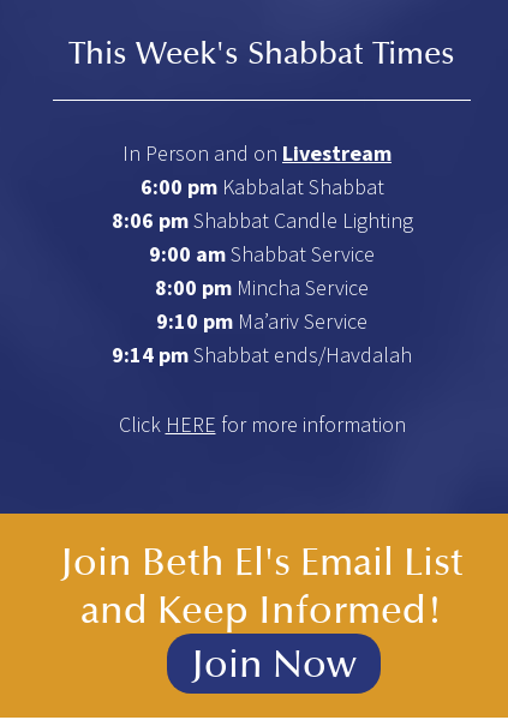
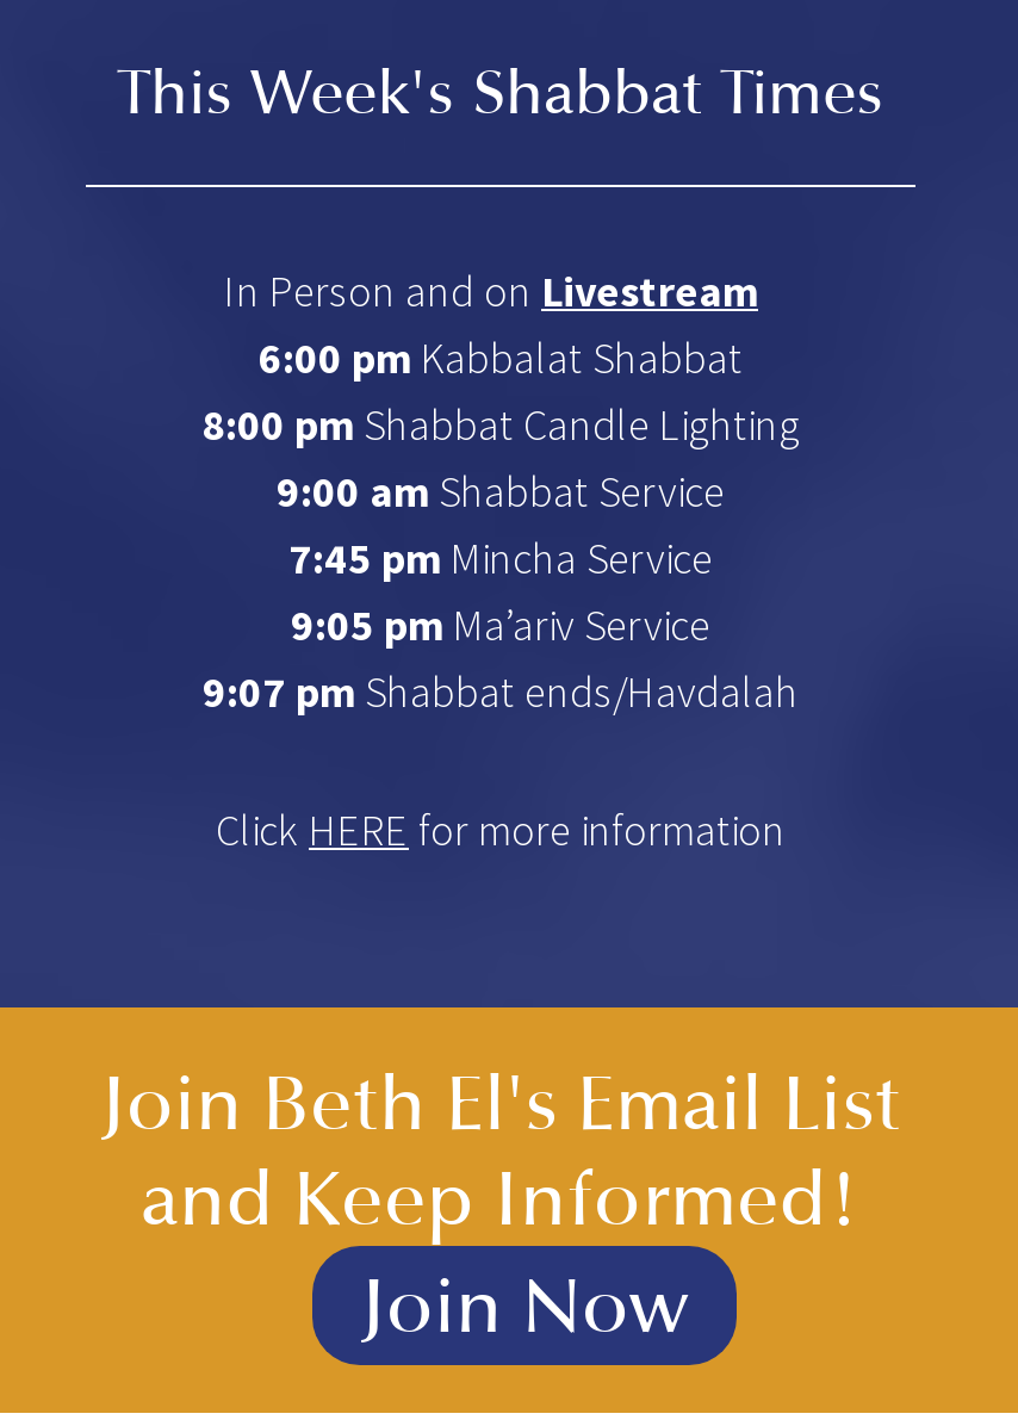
- 8:06 pm Shabbat Candle Lighting
+ 8:00 pm Shabbat Candle Lighting

- 8:00 pm Mincha Service
+ 7:45 pm Mincha Service

- 9:10 pm Ma’ariv Service
+ 9:05 pm Ma’ariv Service

- 9:14 pm Shabbat ends/Havdalah
+ 9:07 pm Shabbat ends/Havdalah
